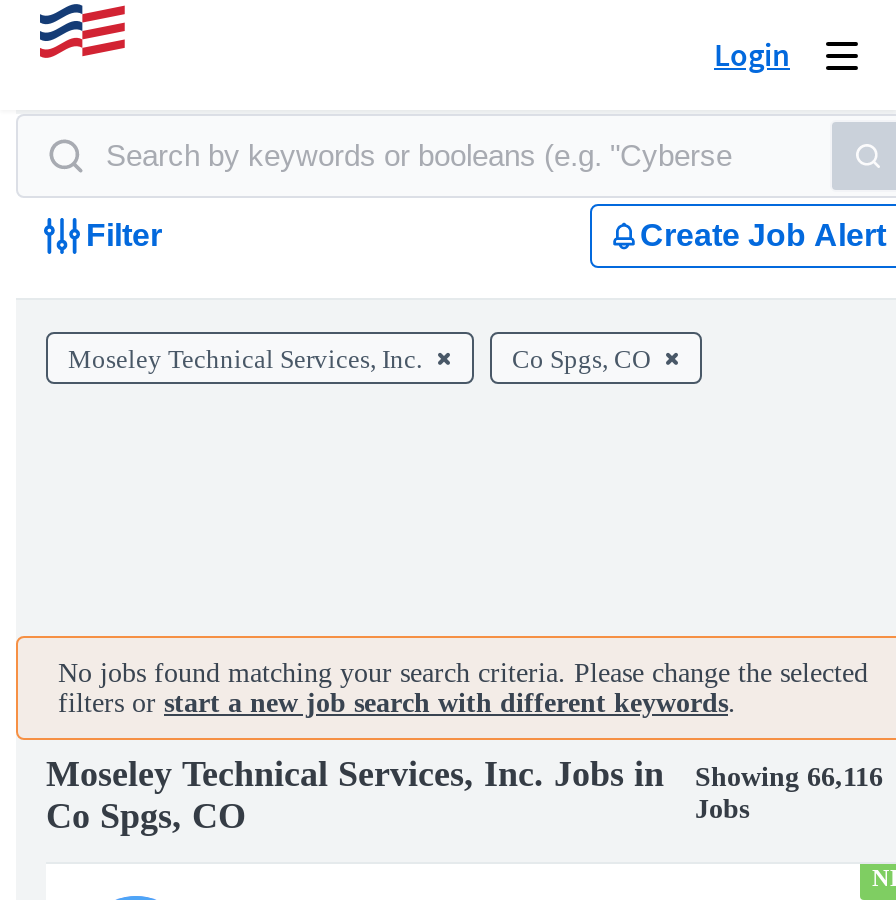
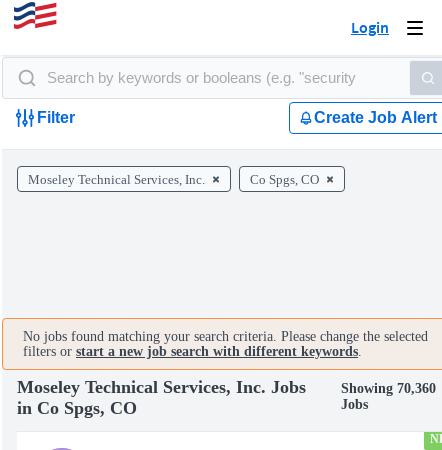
- Showing 66,116
+ Showing 70,360
